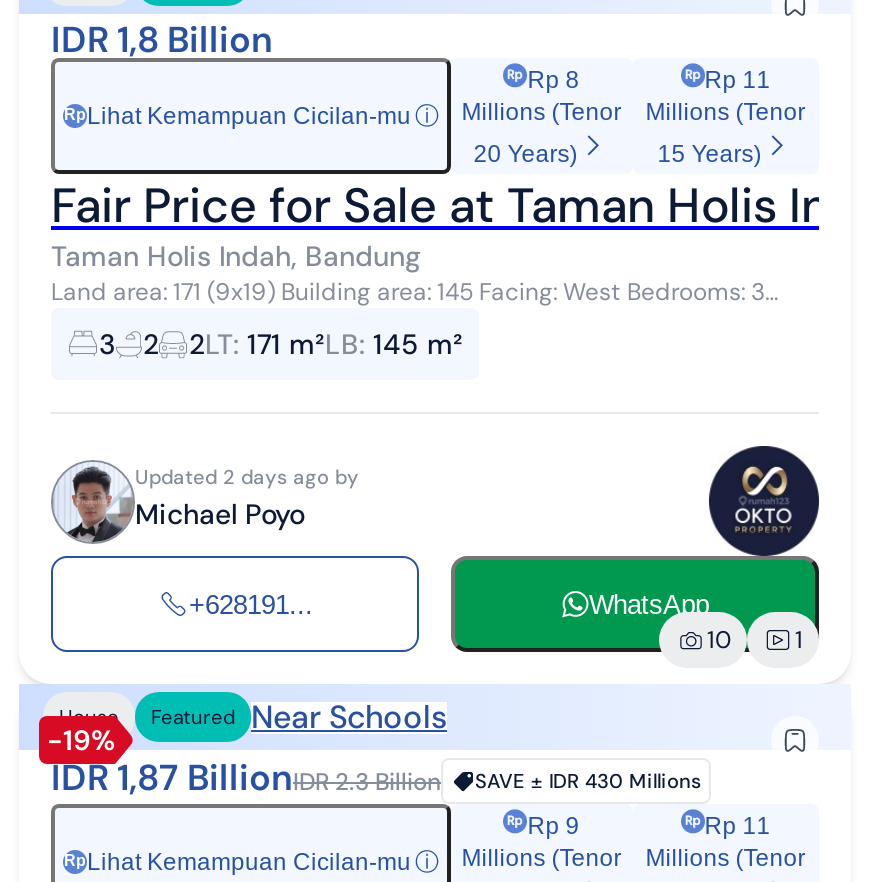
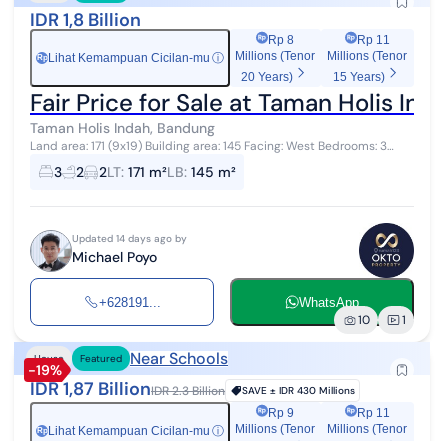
- Updated 2 days ago by
+ Updated 14 days ago by
